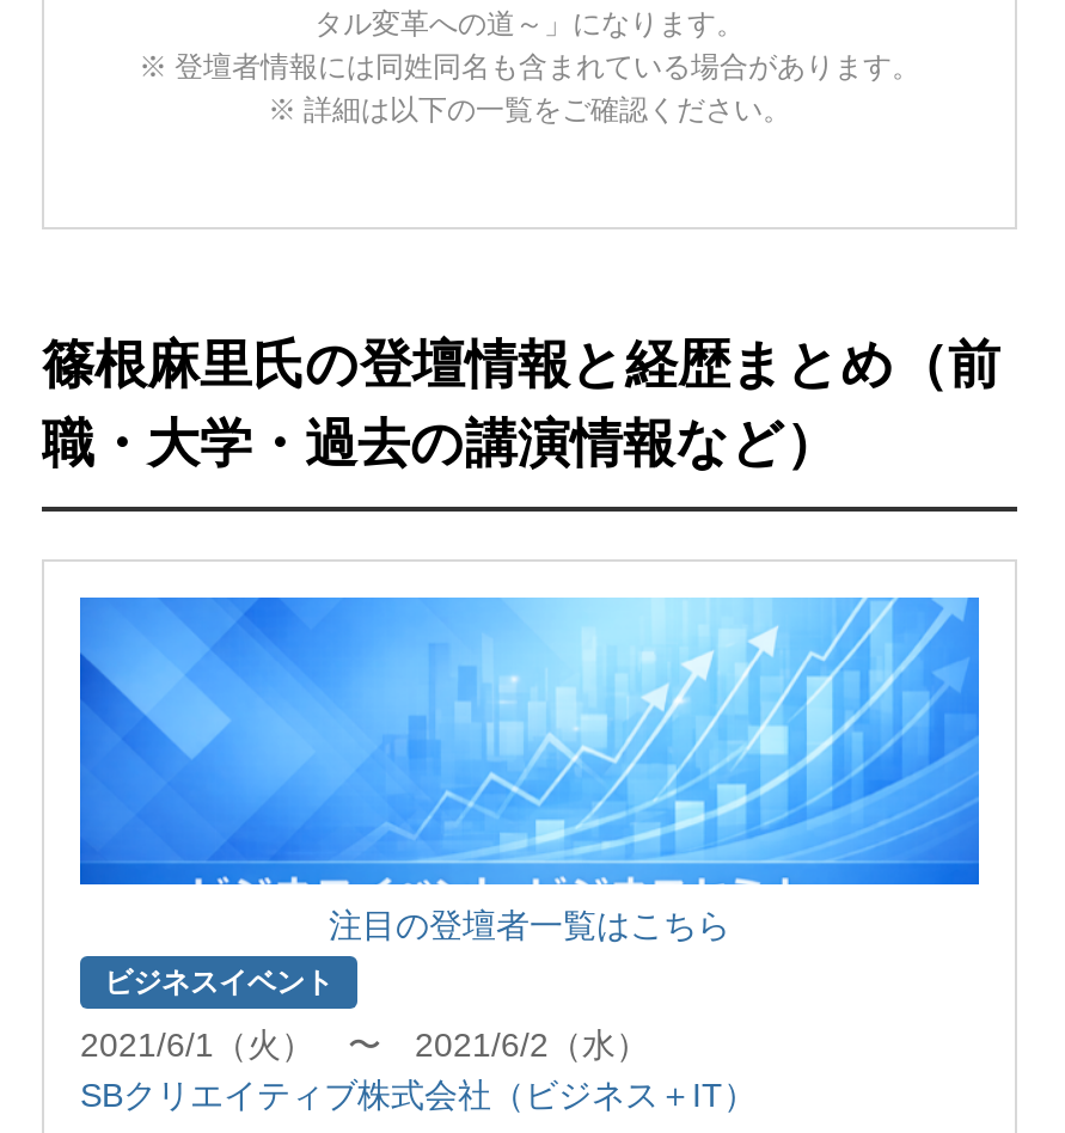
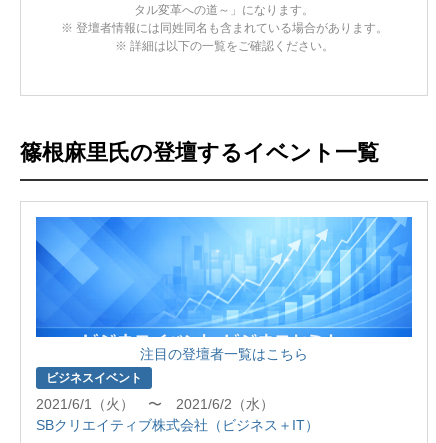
- 篠根麻里氏の登壇情報と経歴まとめ（前
- 職・大学・過去の講演情報など）
+ 篠根麻里氏の登壇するイベント一覧
